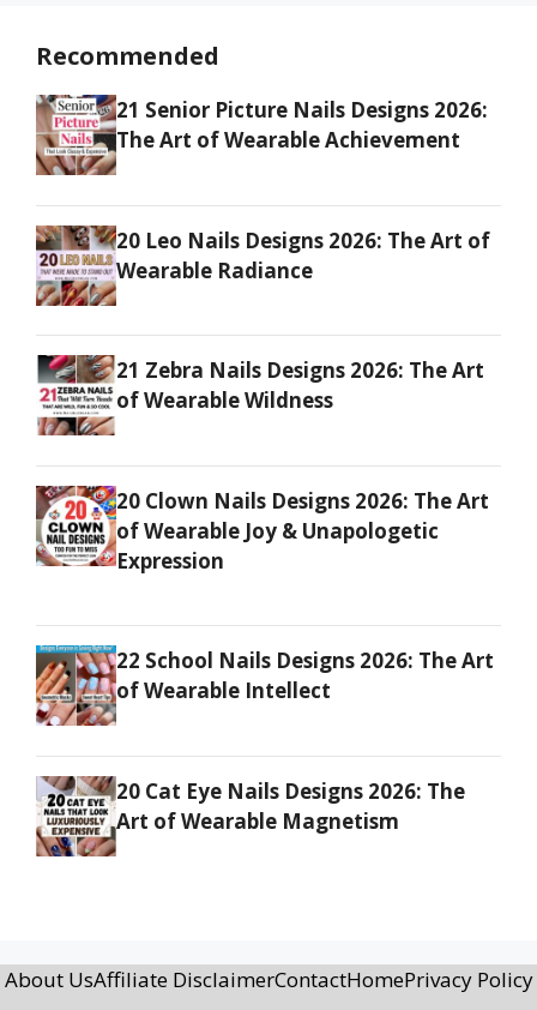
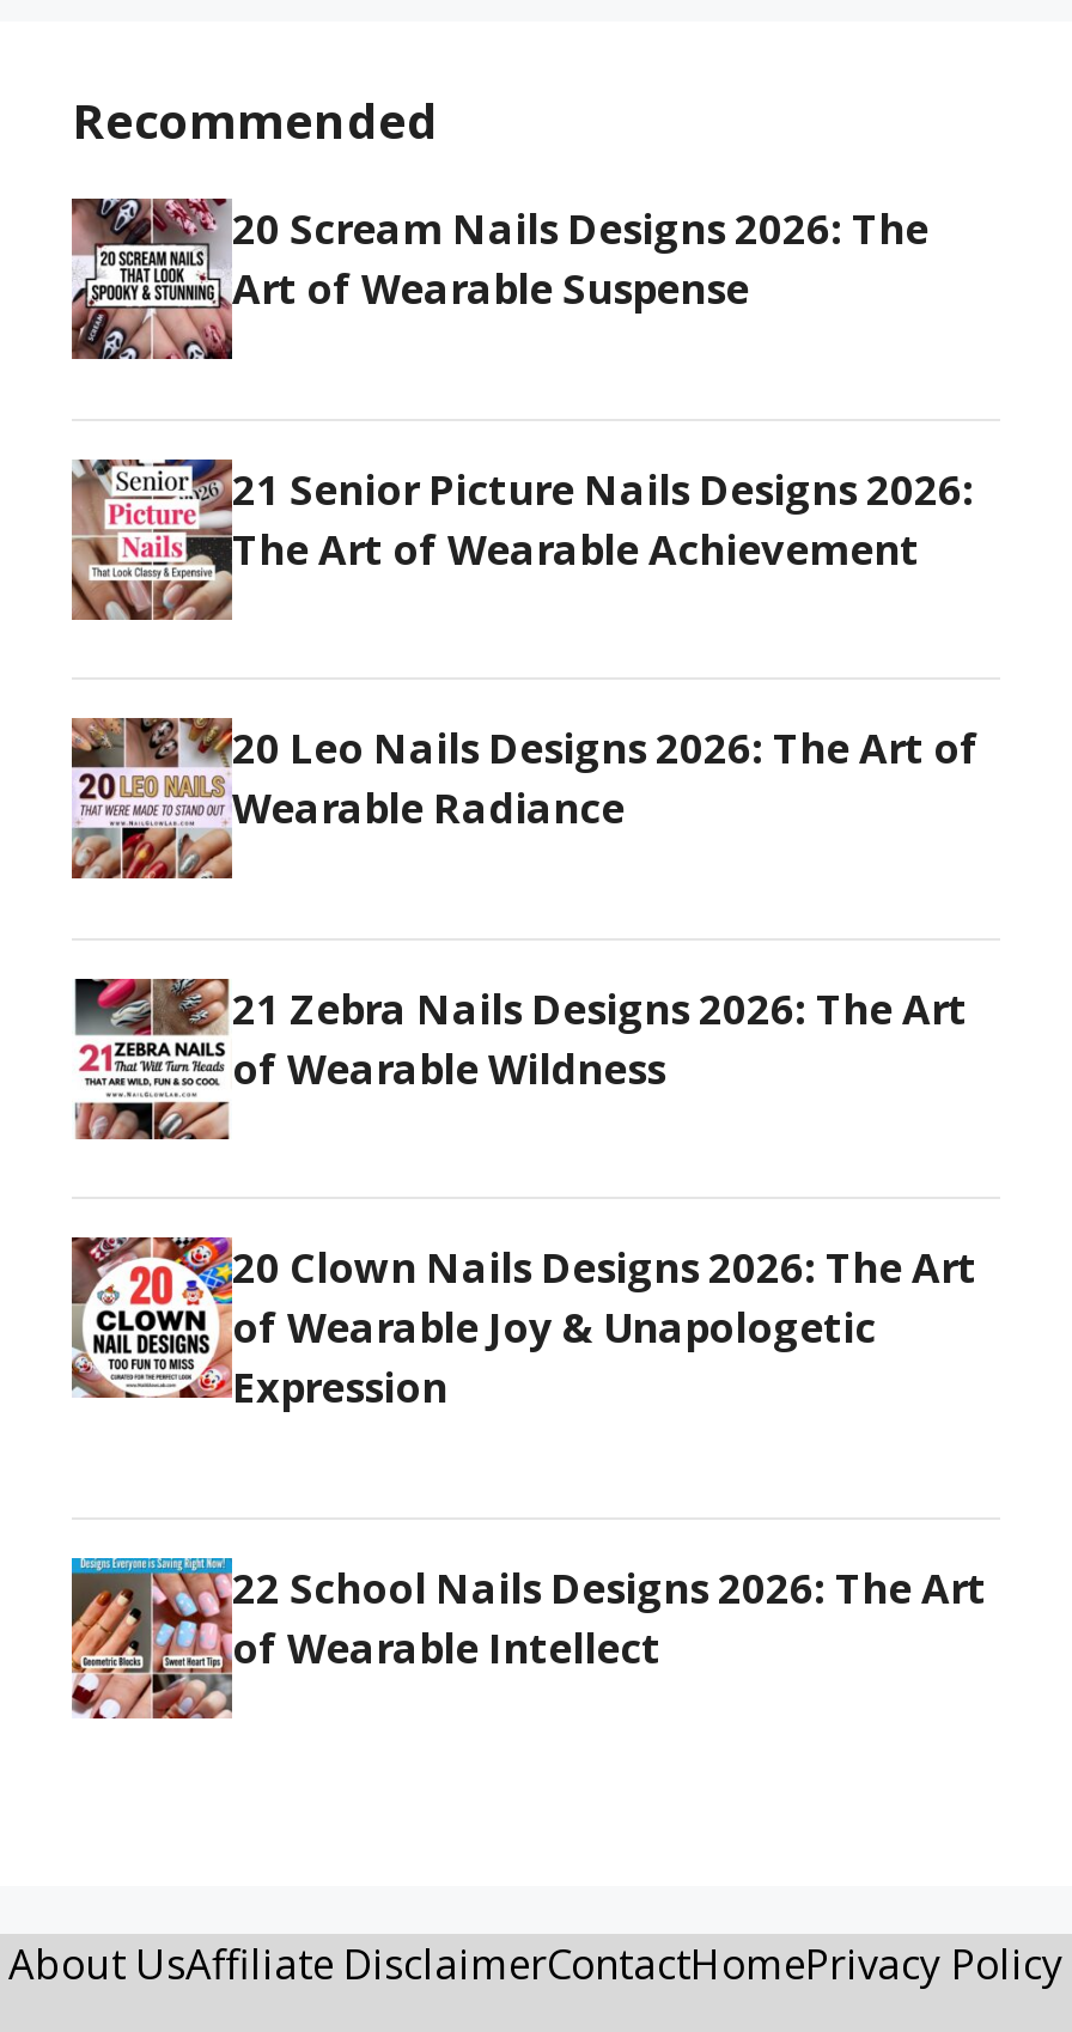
+ [image]
+ 20 Scream Nails Designs 2026: The
+ Art of Wearable Suspense

moved down: [image] | 21 Senior Picture Nails Designs 2026: | The Art of Wearable Achievement | ... | 22 School Nails Designs 2026: The Art | of Wearable Intellect

- [image]
- 20 Cat Eye Nails Designs 2026: The
- Art of Wearable Magnetism
